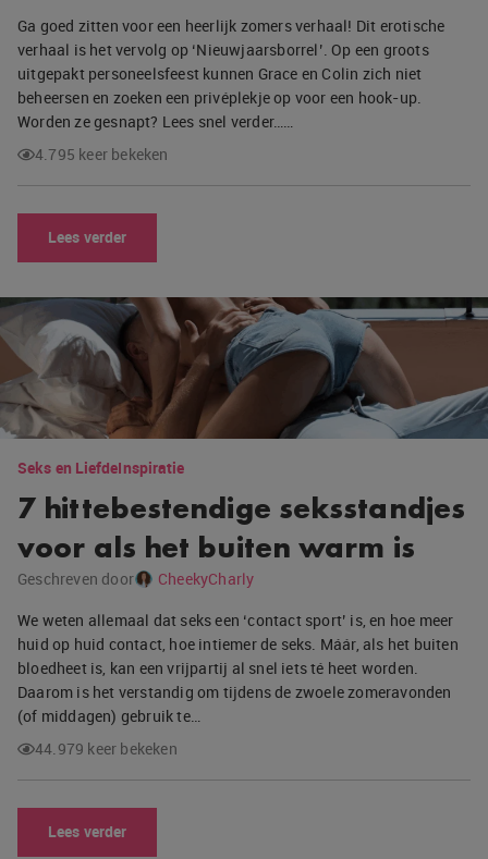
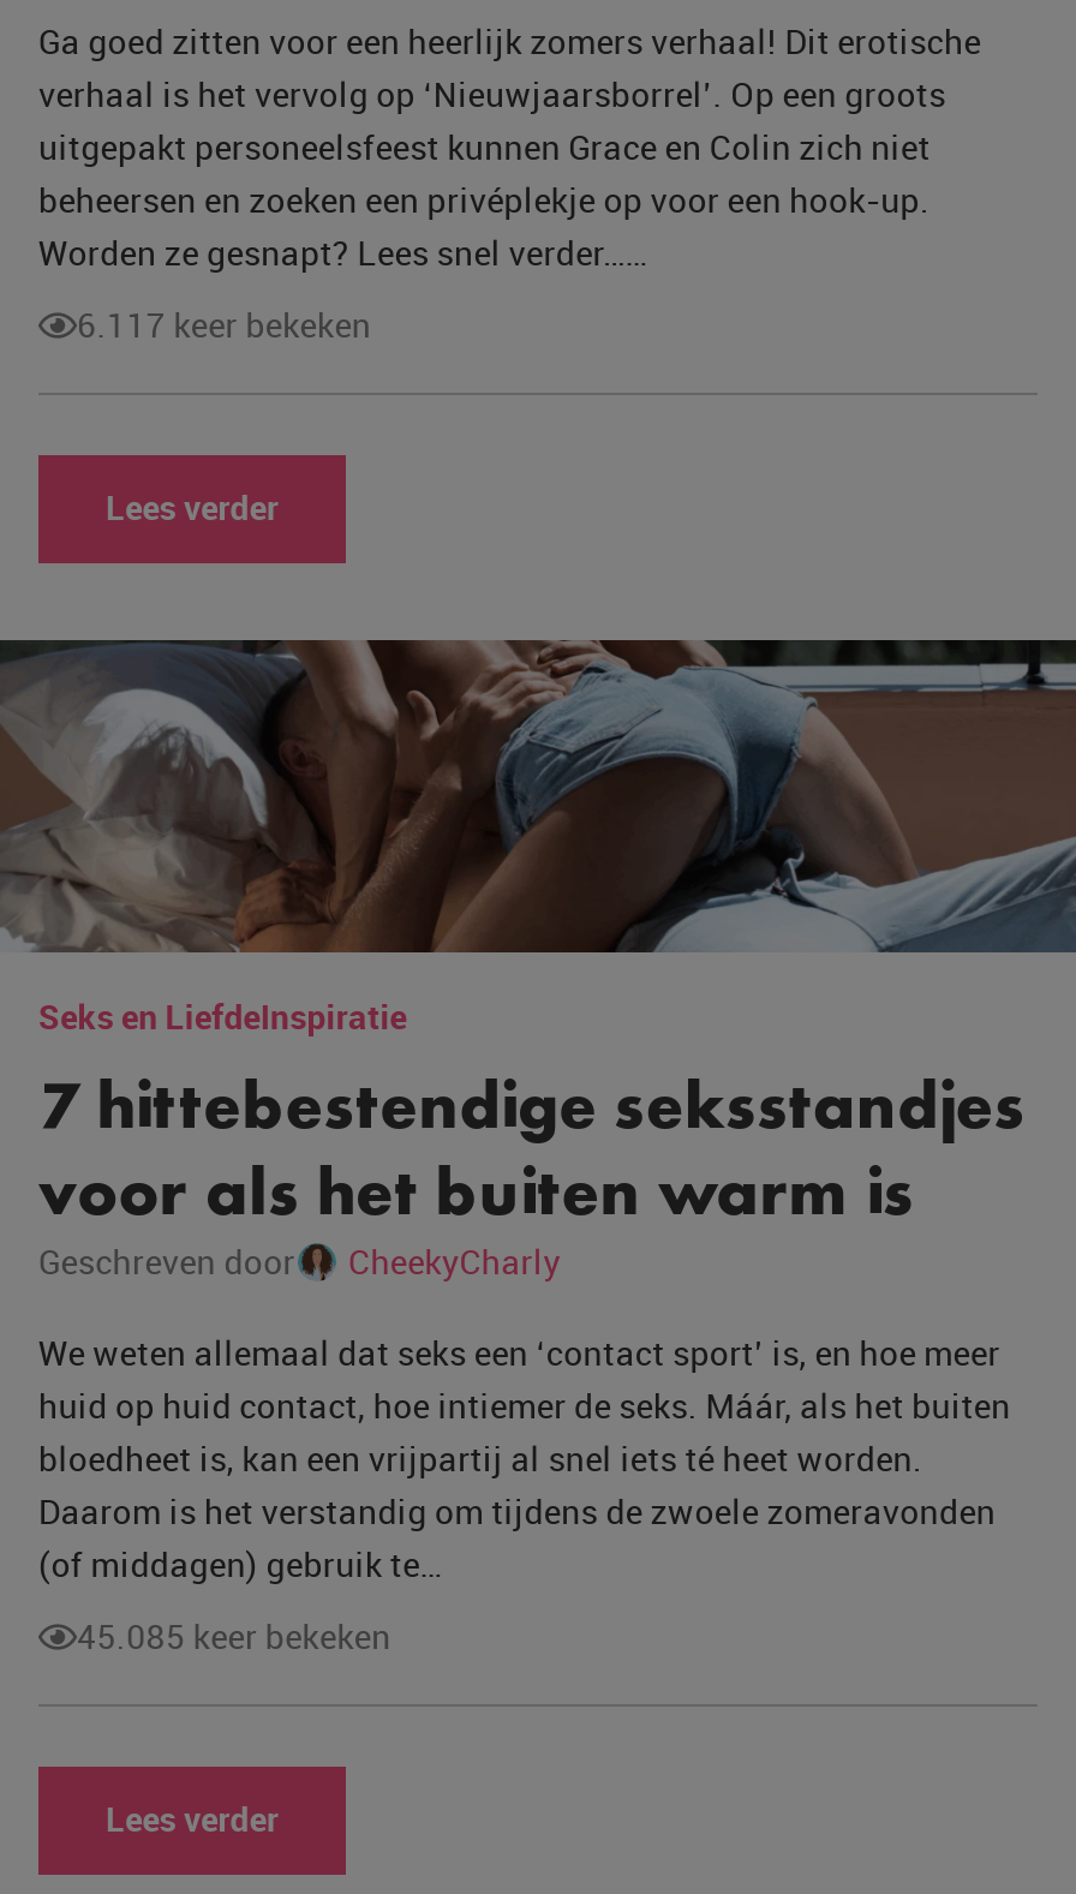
- 4.795 keer bekeken
+ 6.117 keer bekeken

- 44.979 keer bekeken
+ 45.085 keer bekeken
